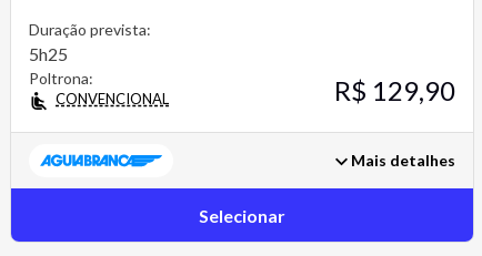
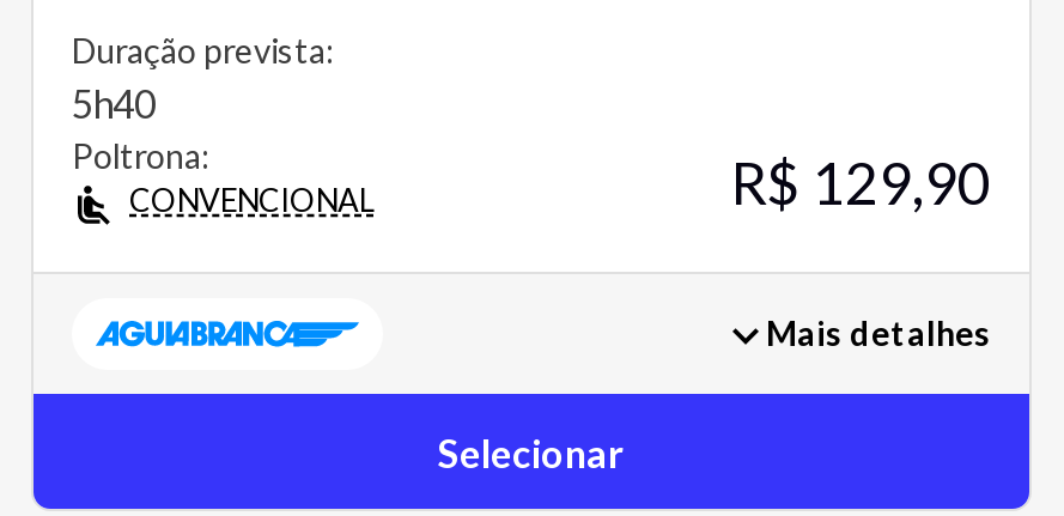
- 5h25
+ 5h40
